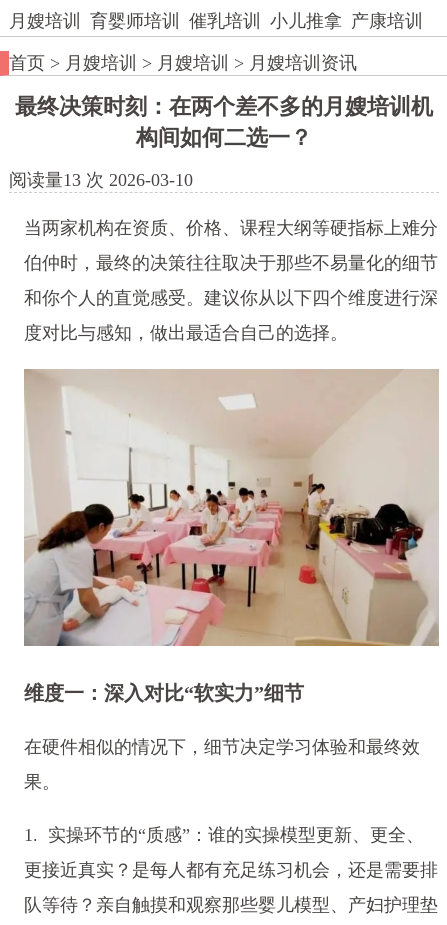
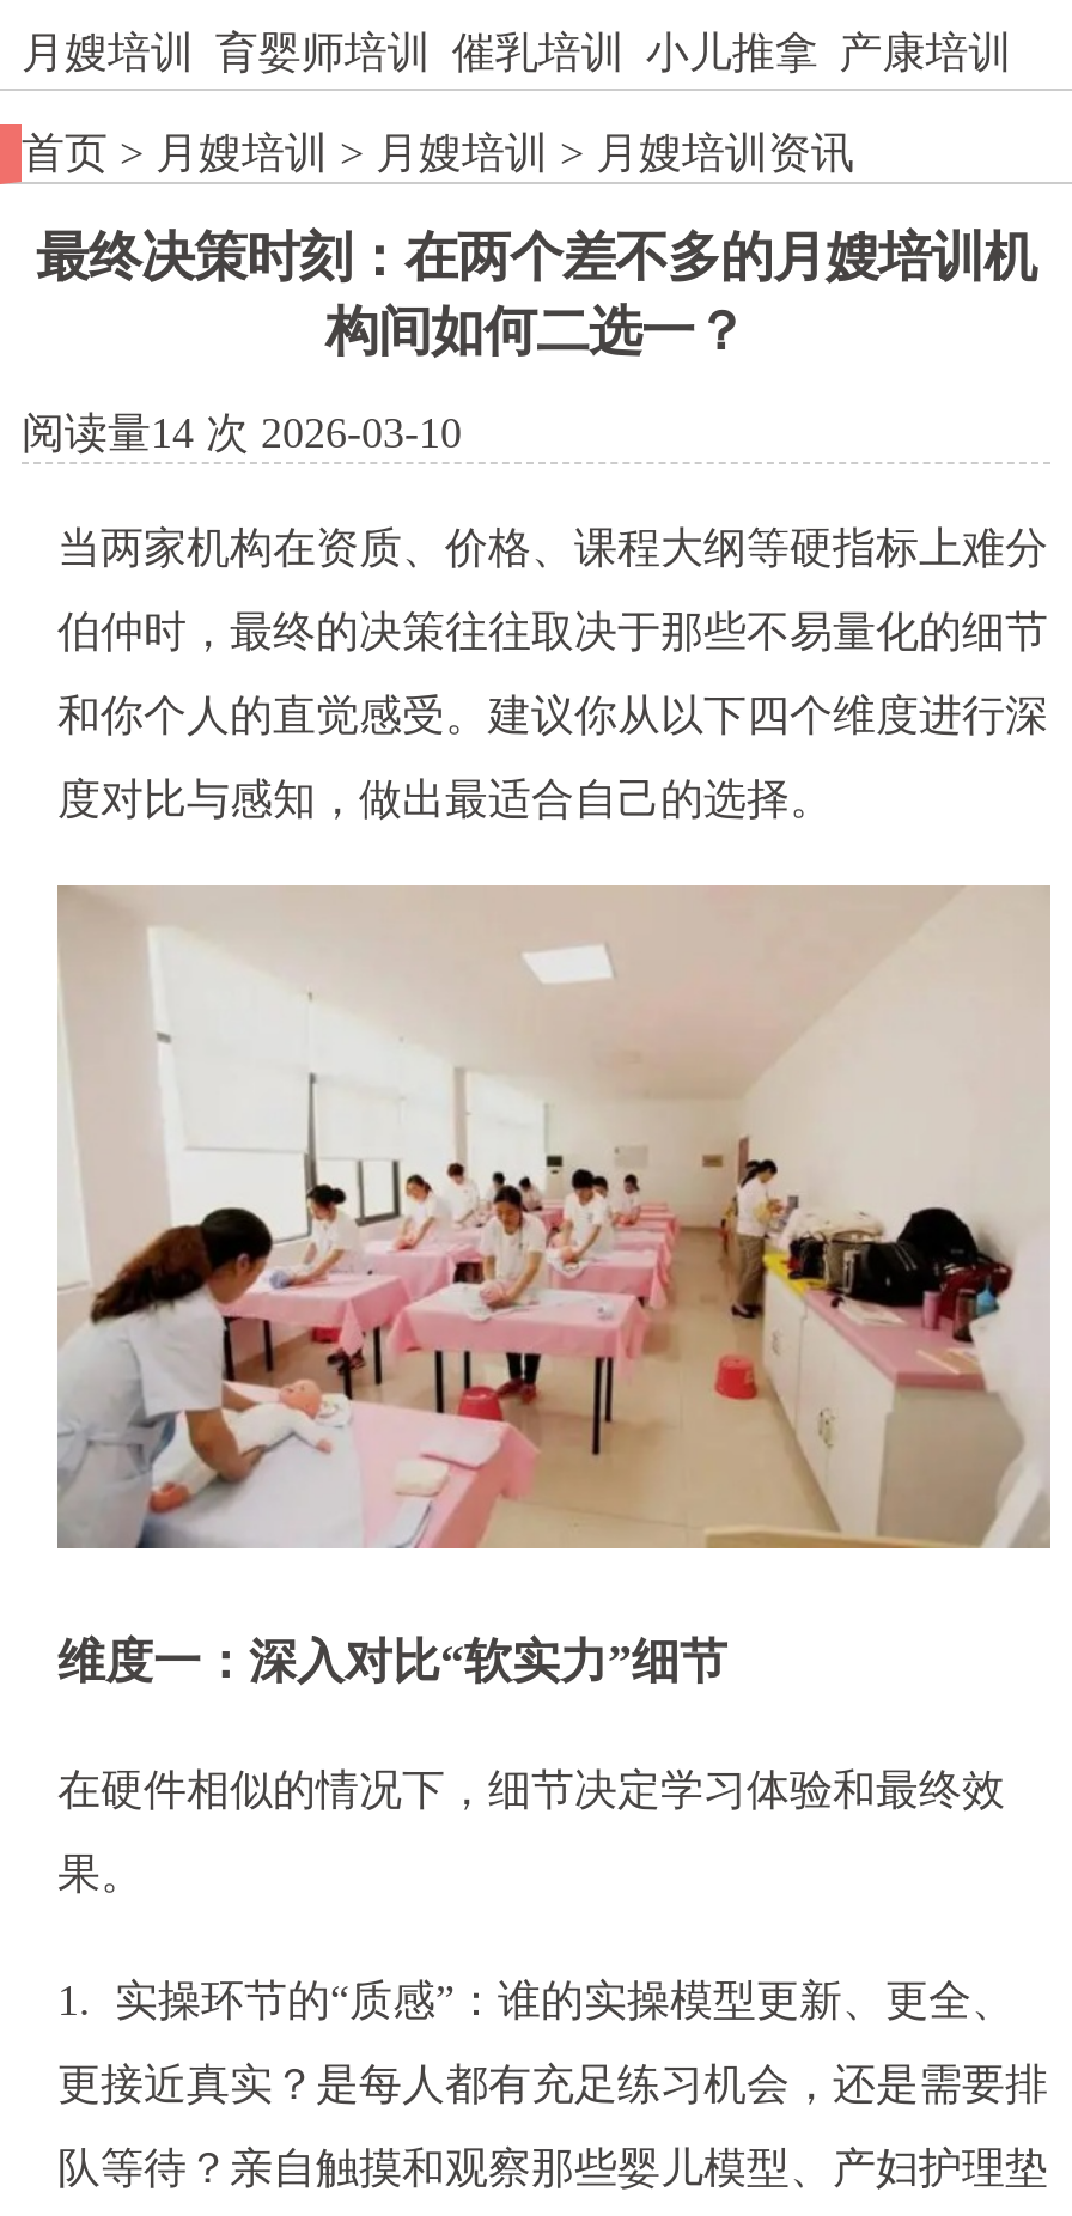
- 阅读量13 次2026-03-10
+ 阅读量14 次2026-03-10
